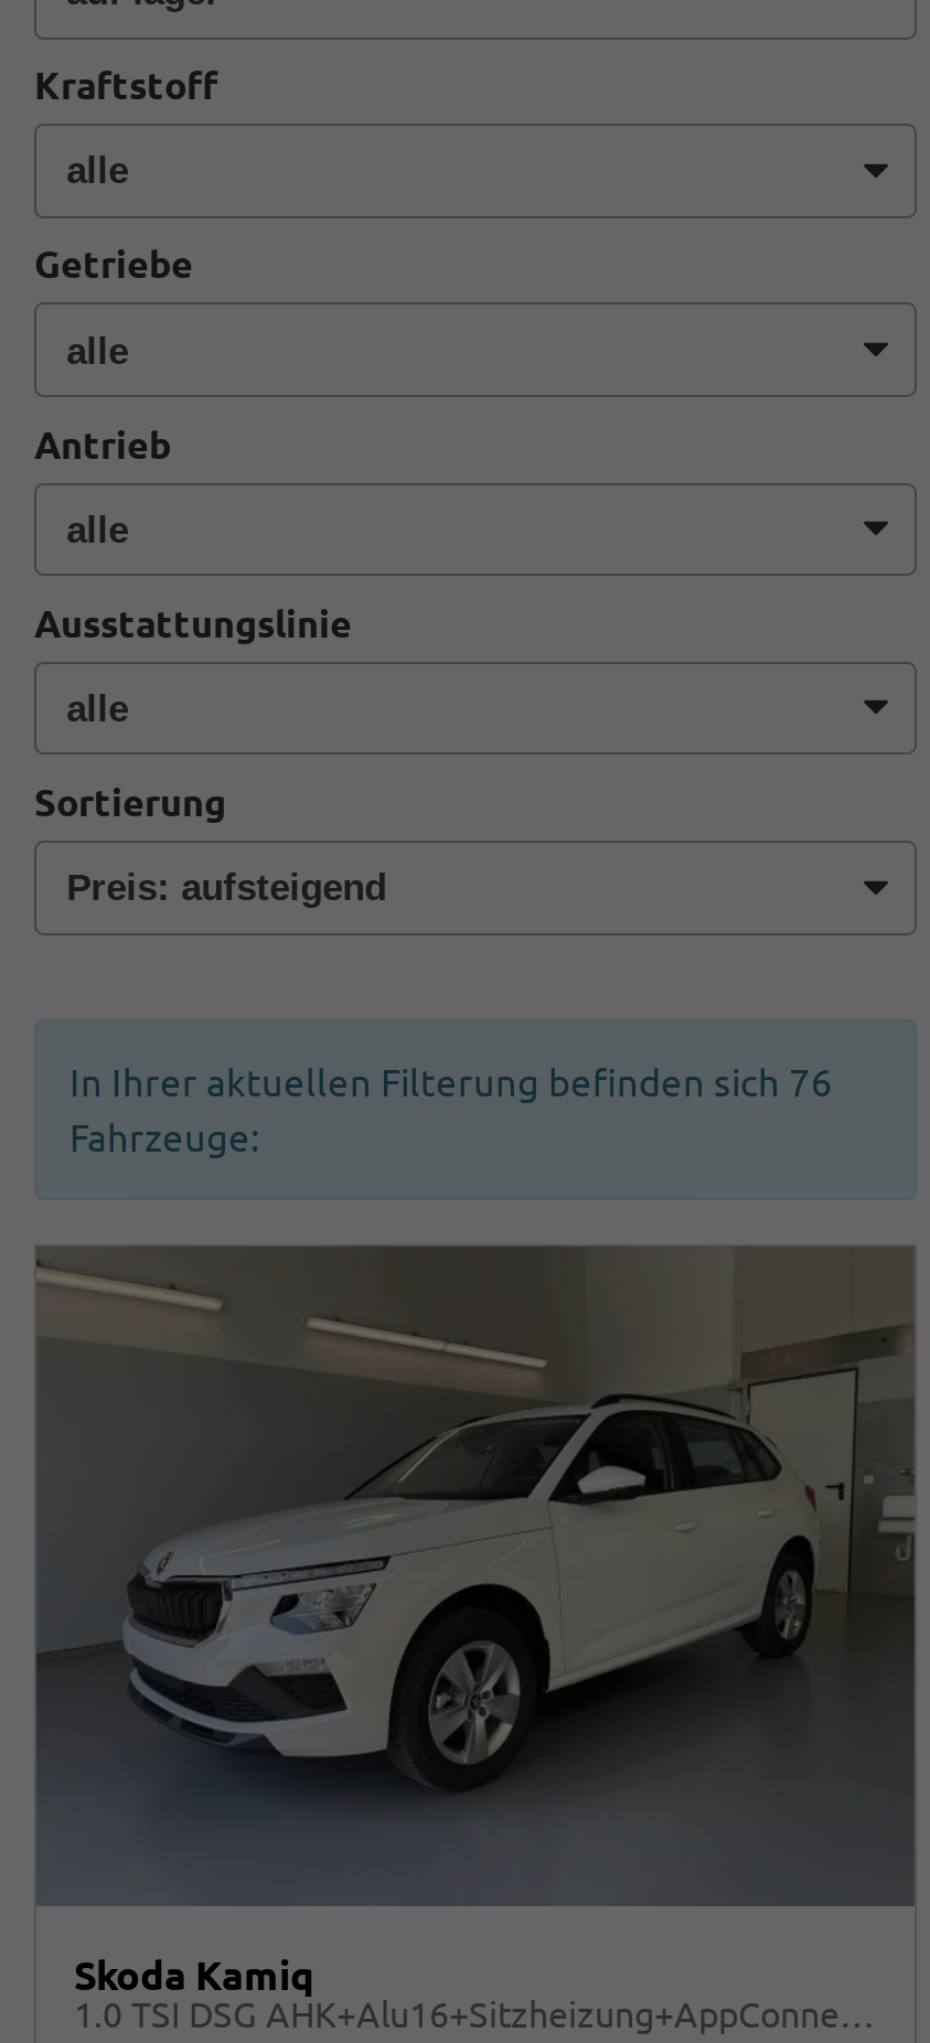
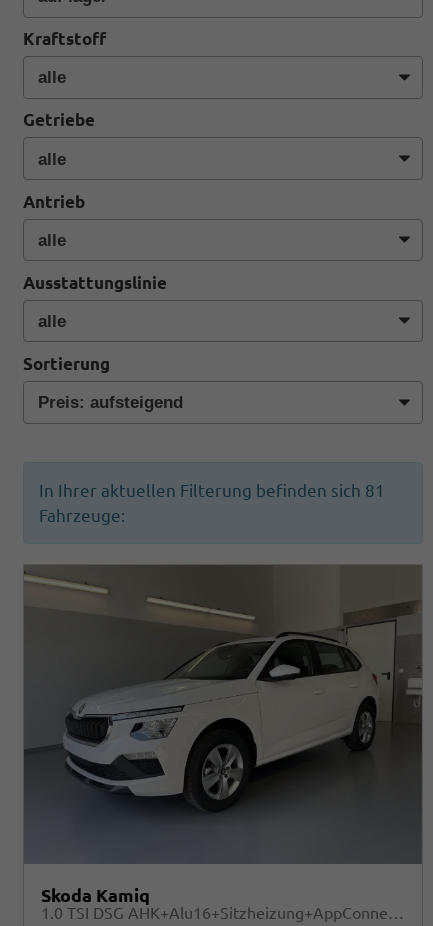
- In Ihrer aktuellen Filterung befinden sich 76
+ In Ihrer aktuellen Filterung befinden sich 81
